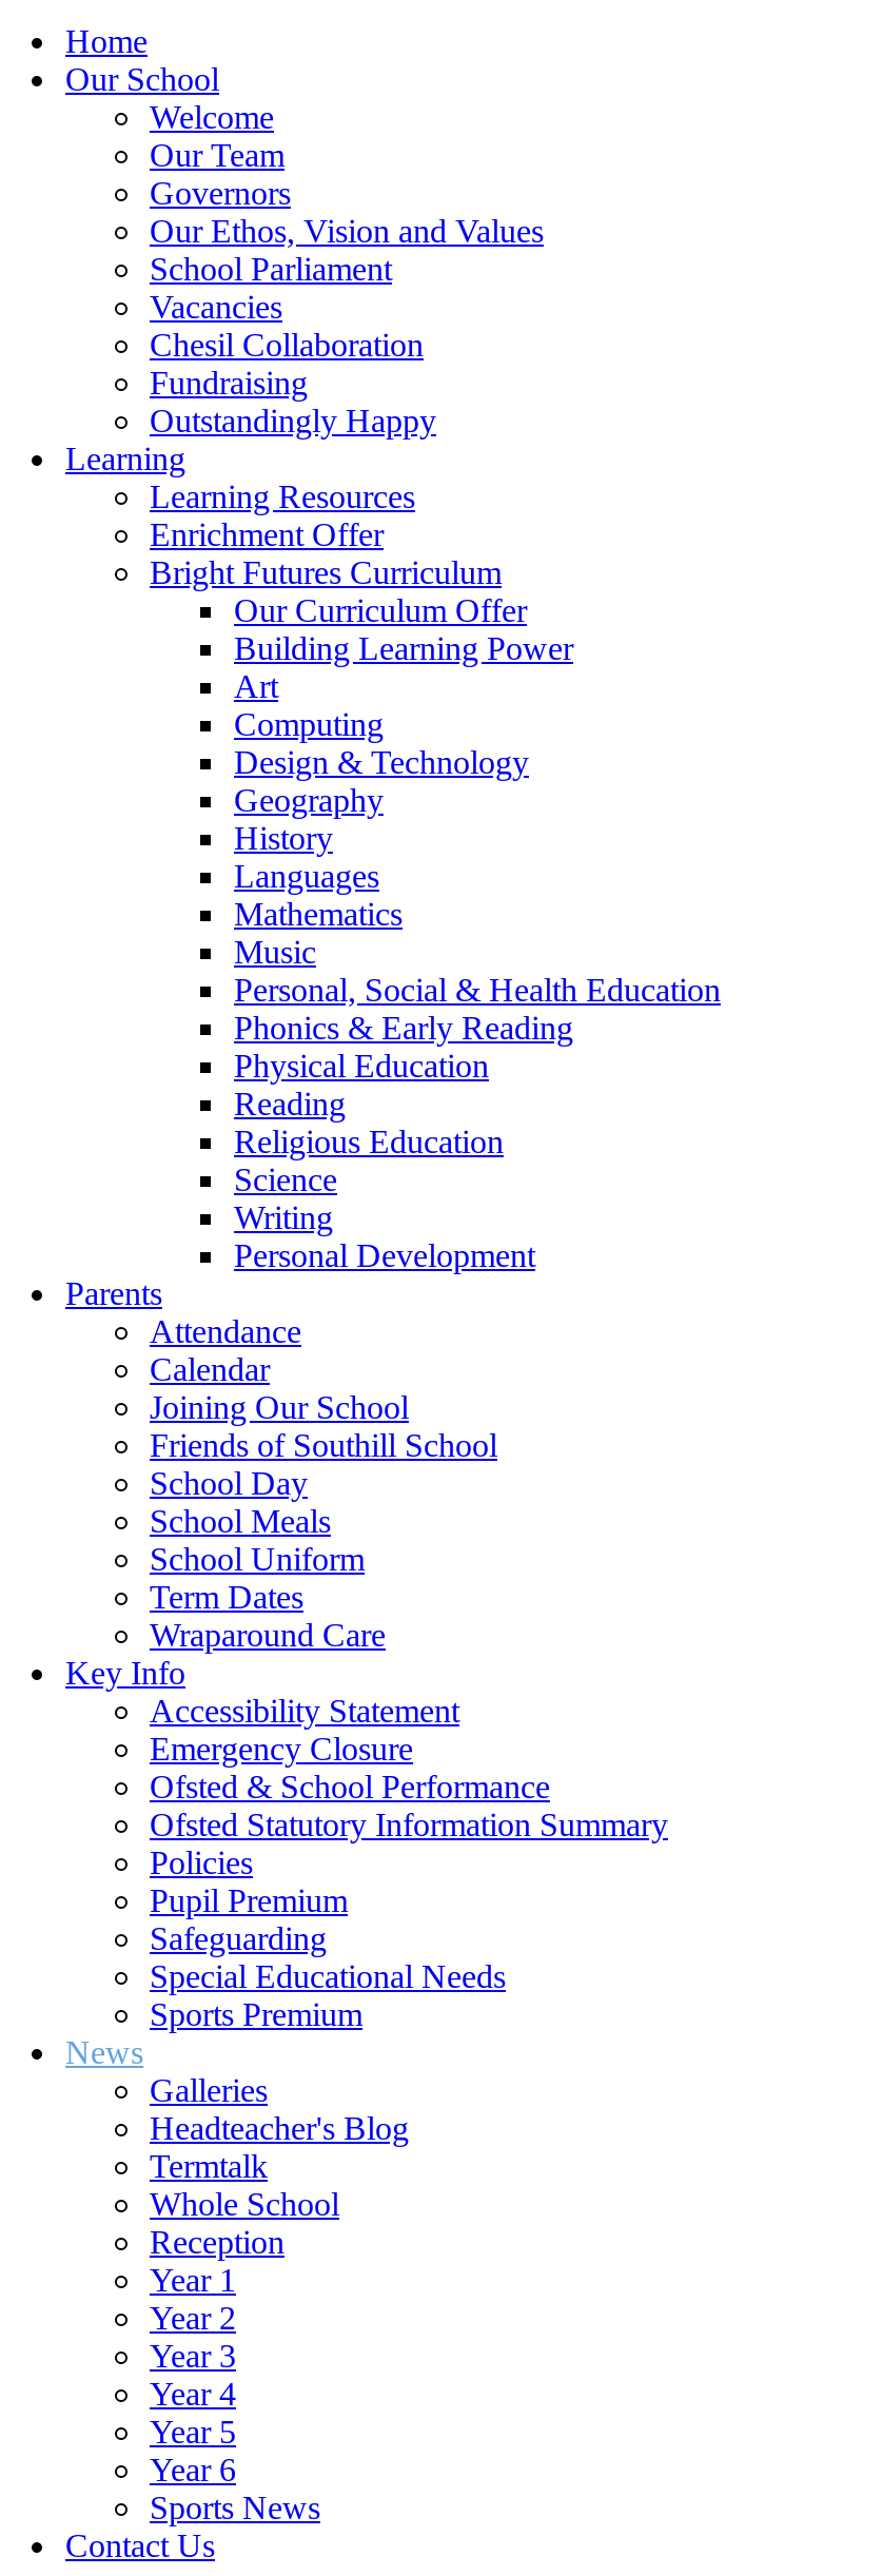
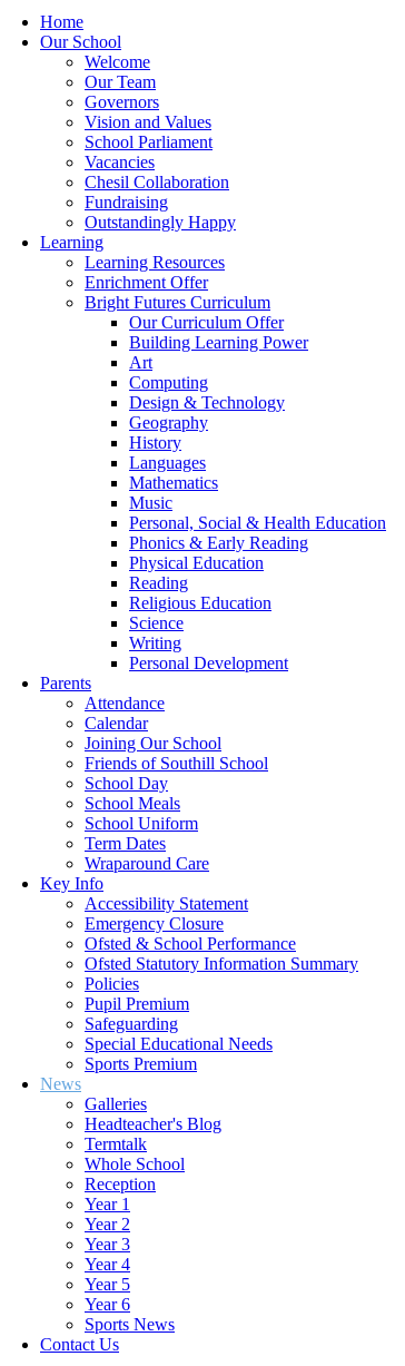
- Our Ethos, Vision and Values
+ Vision and Values
